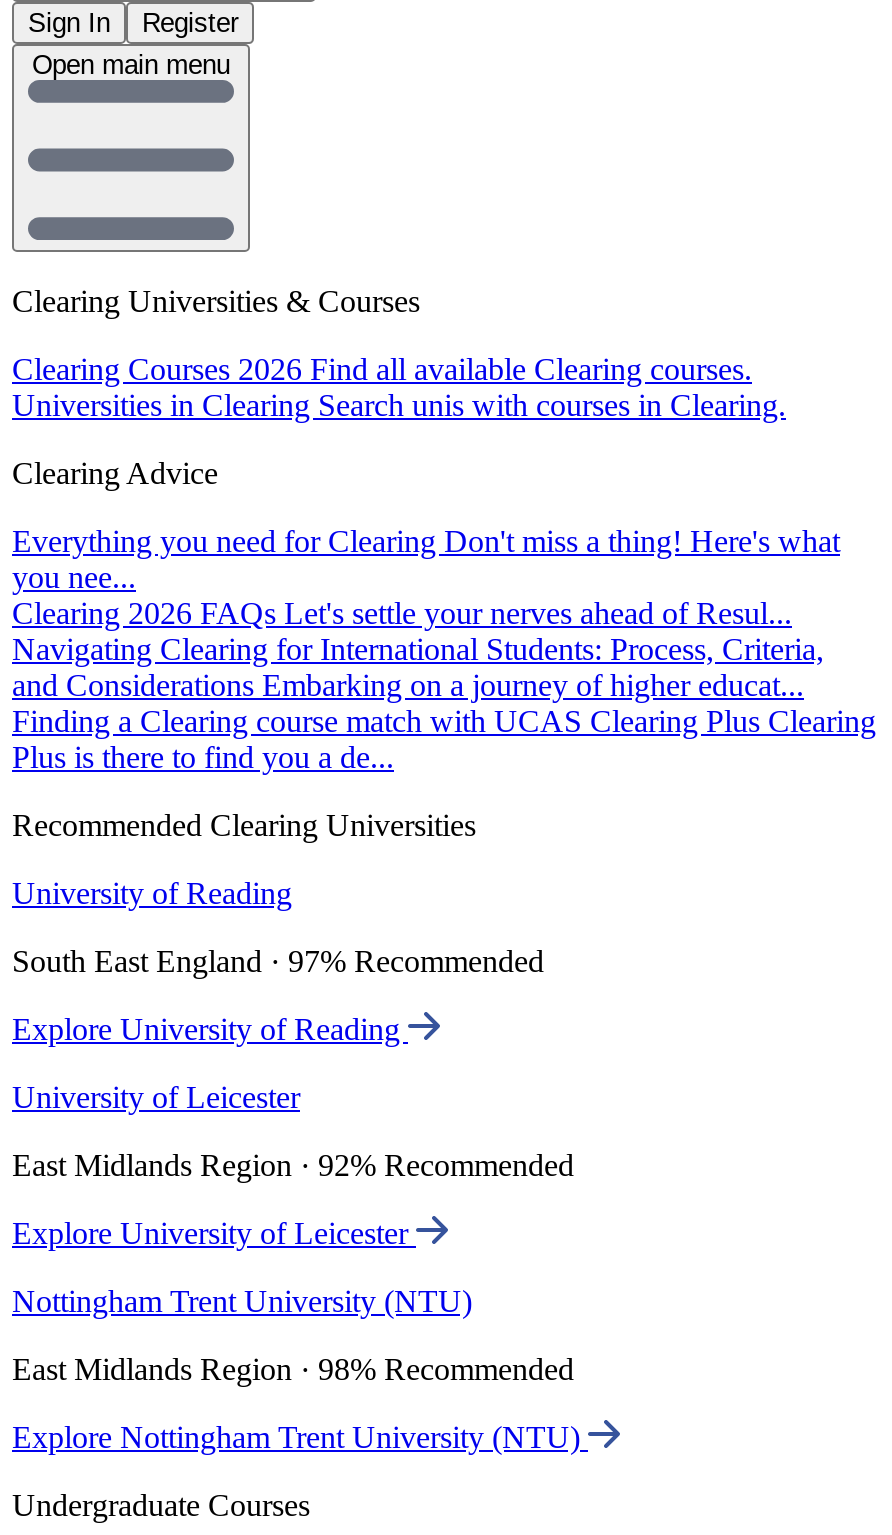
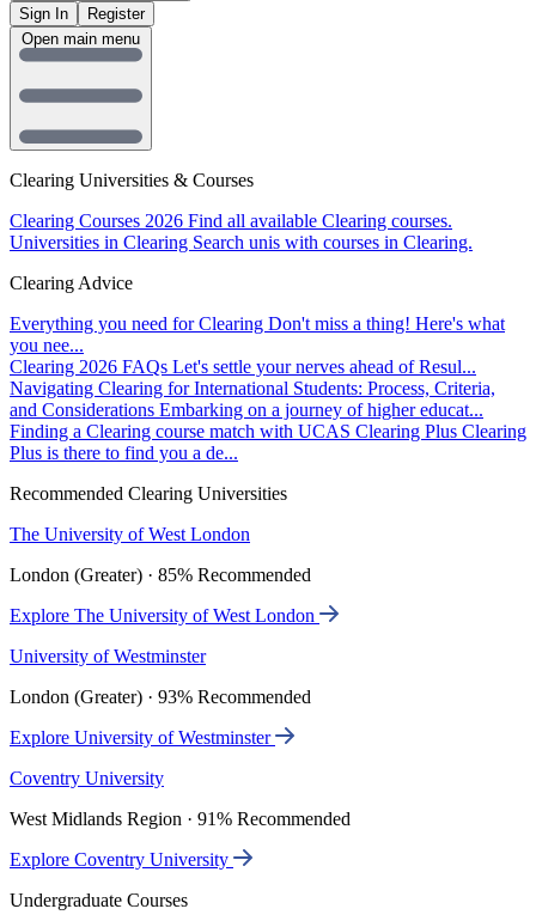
- University of Reading
+ The University of West London

- South East England · 97% Recommended
+ London (Greater) · 85% Recommended

- Explore University of Reading
+ Explore The University of West London

- University of Leicester
+ University of Westminster

- East Midlands Region · 92% Recommended
+ London (Greater) · 93% Recommended

- Explore University of Leicester
+ Explore University of Westminster

- Nottingham Trent University (NTU)
+ Coventry University

- East Midlands Region · 98% Recommended
+ West Midlands Region · 91% Recommended

- Explore Nottingham Trent University (NTU)
+ Explore Coventry University
